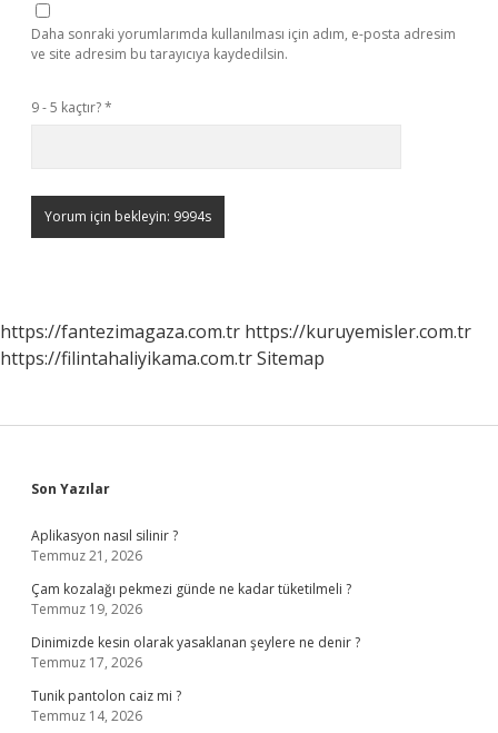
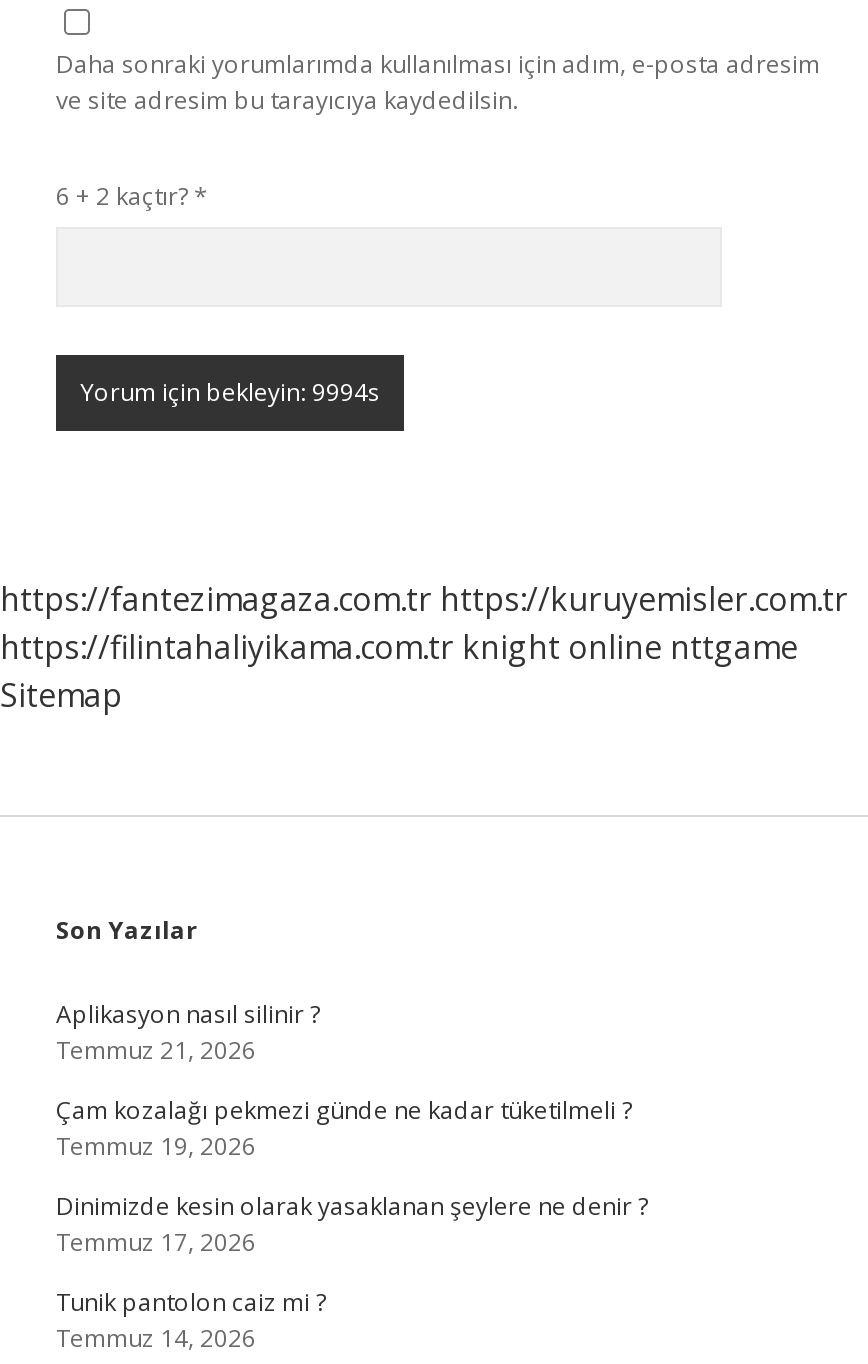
- 9 - 5 kaçtır? *
+ 6 + 2 kaçtır? *

- https://filintahaliyikama.com.tr Sitemap
+ https://filintahaliyikama.com.tr knight online nttgame
+ Sitemap
